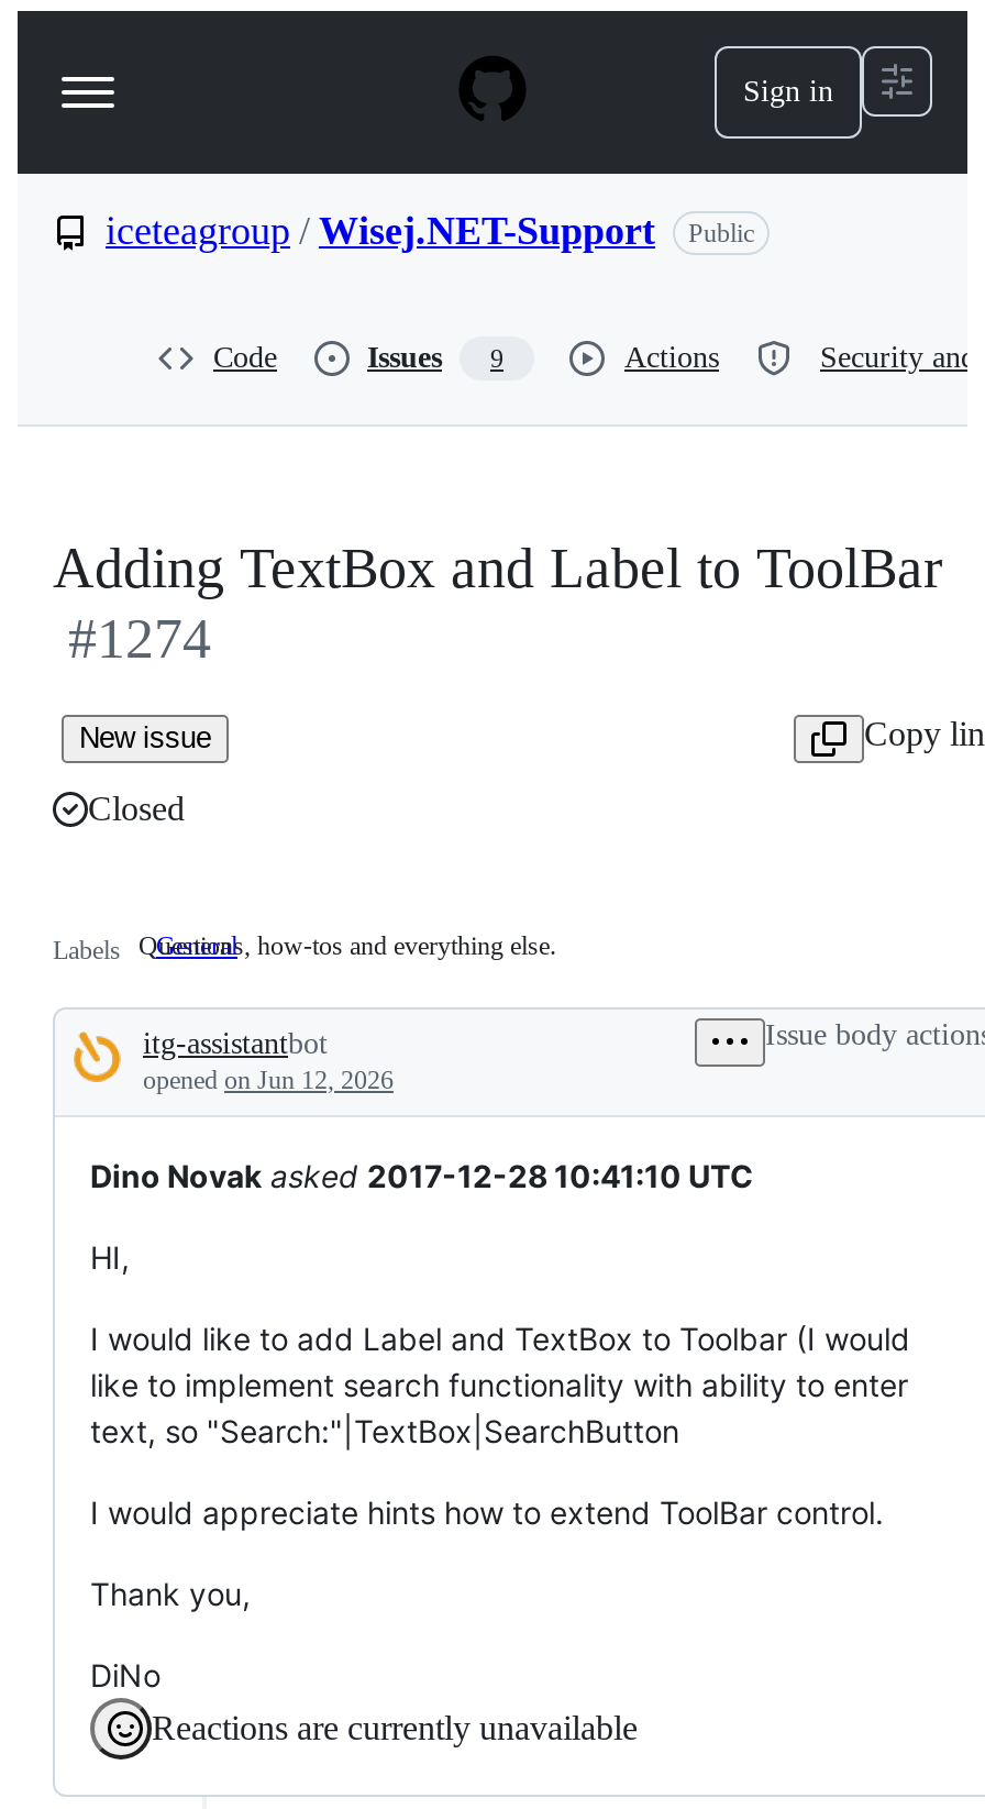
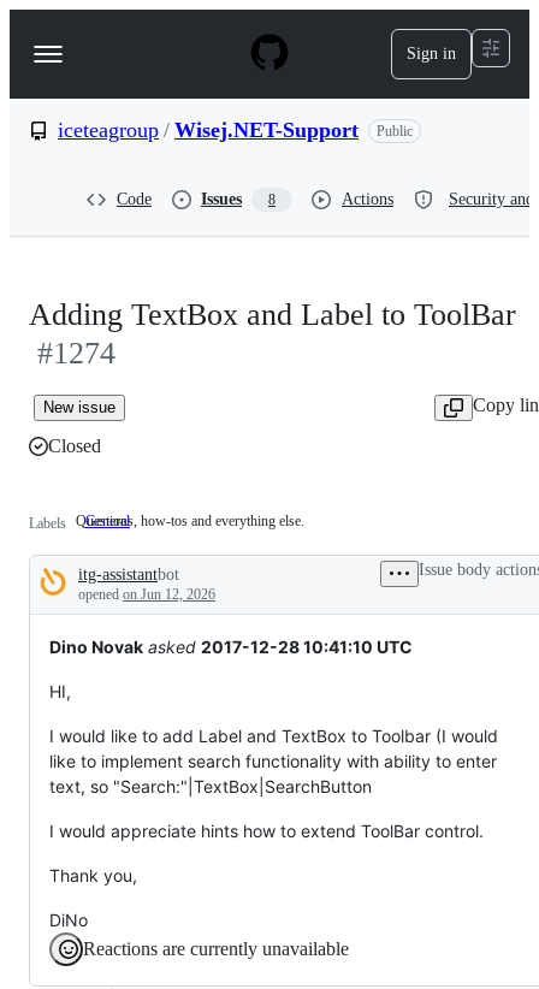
- Issues 9
+ Issues 8
